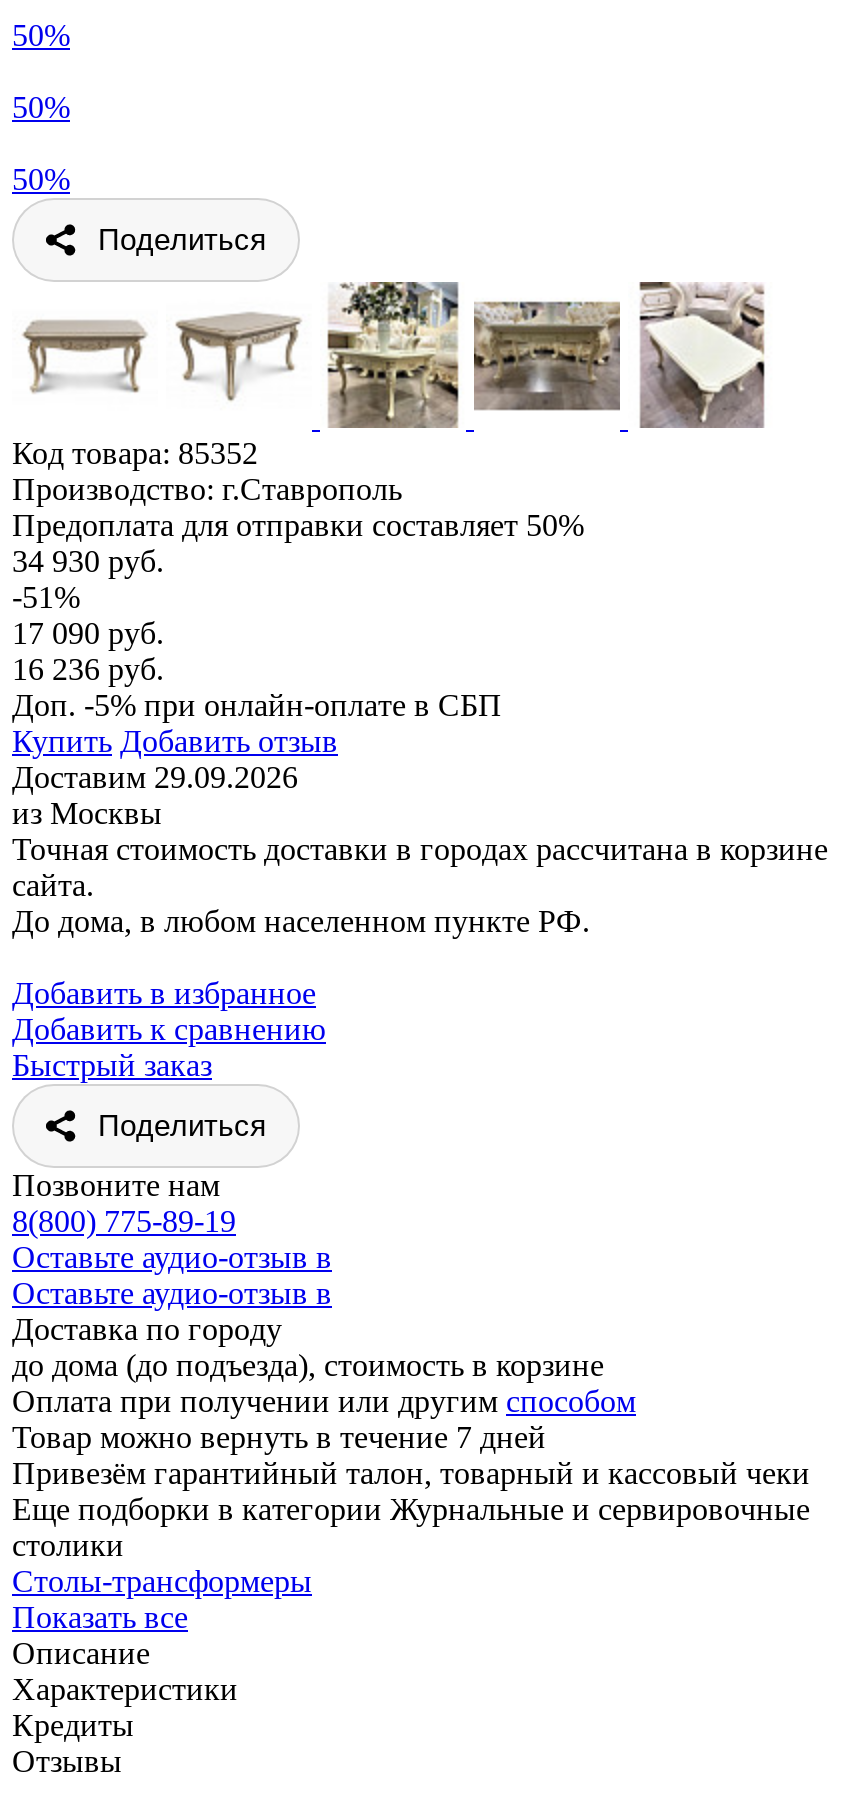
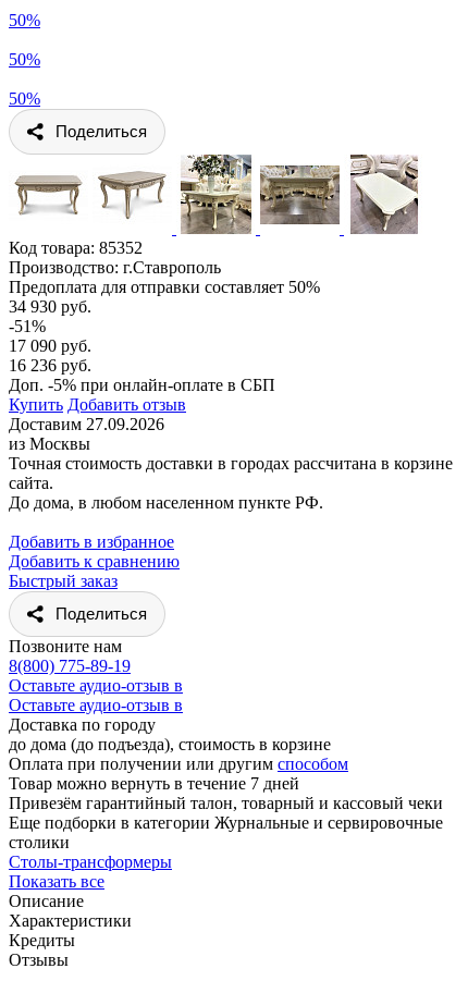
- Доставим 29.09.2026
+ Доставим 27.09.2026
